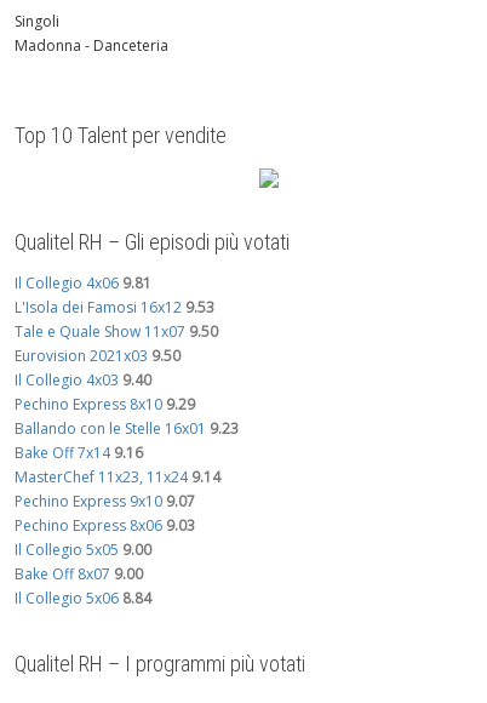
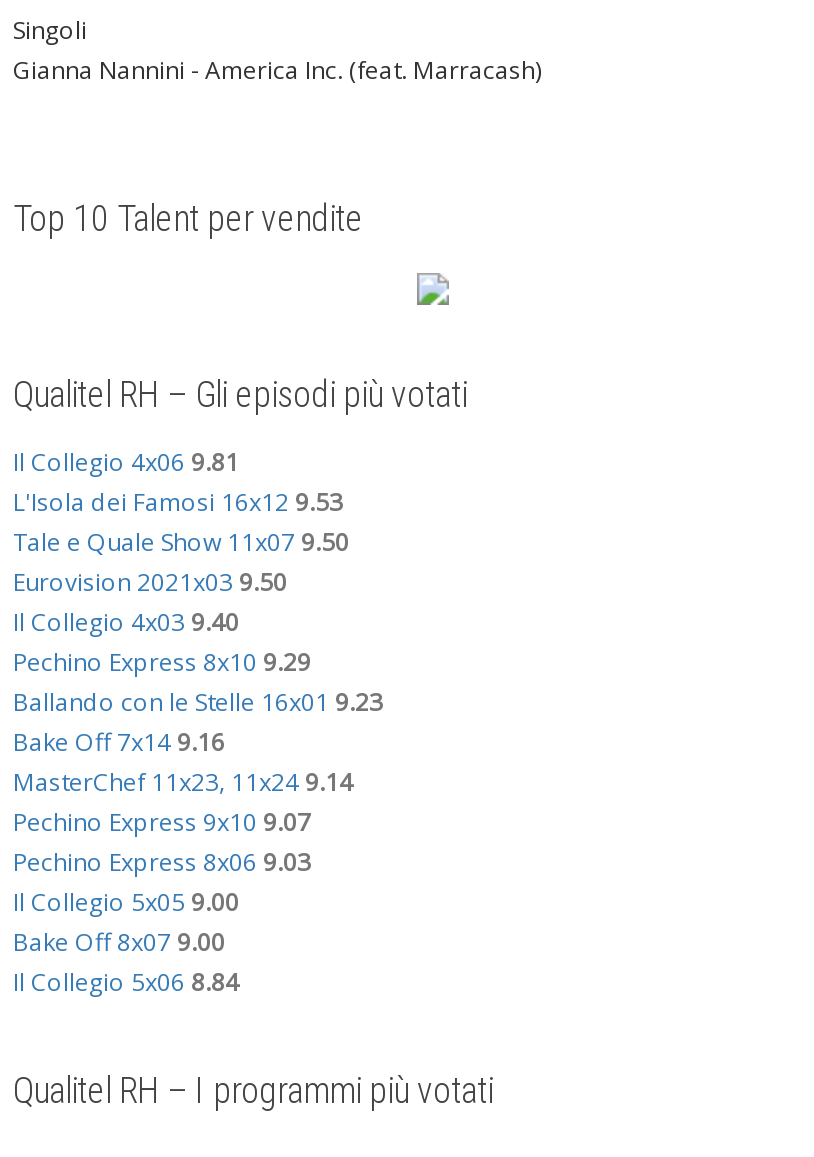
- Madonna - Danceteria
+ Gianna Nannini - America Inc. (feat. Marracash)
